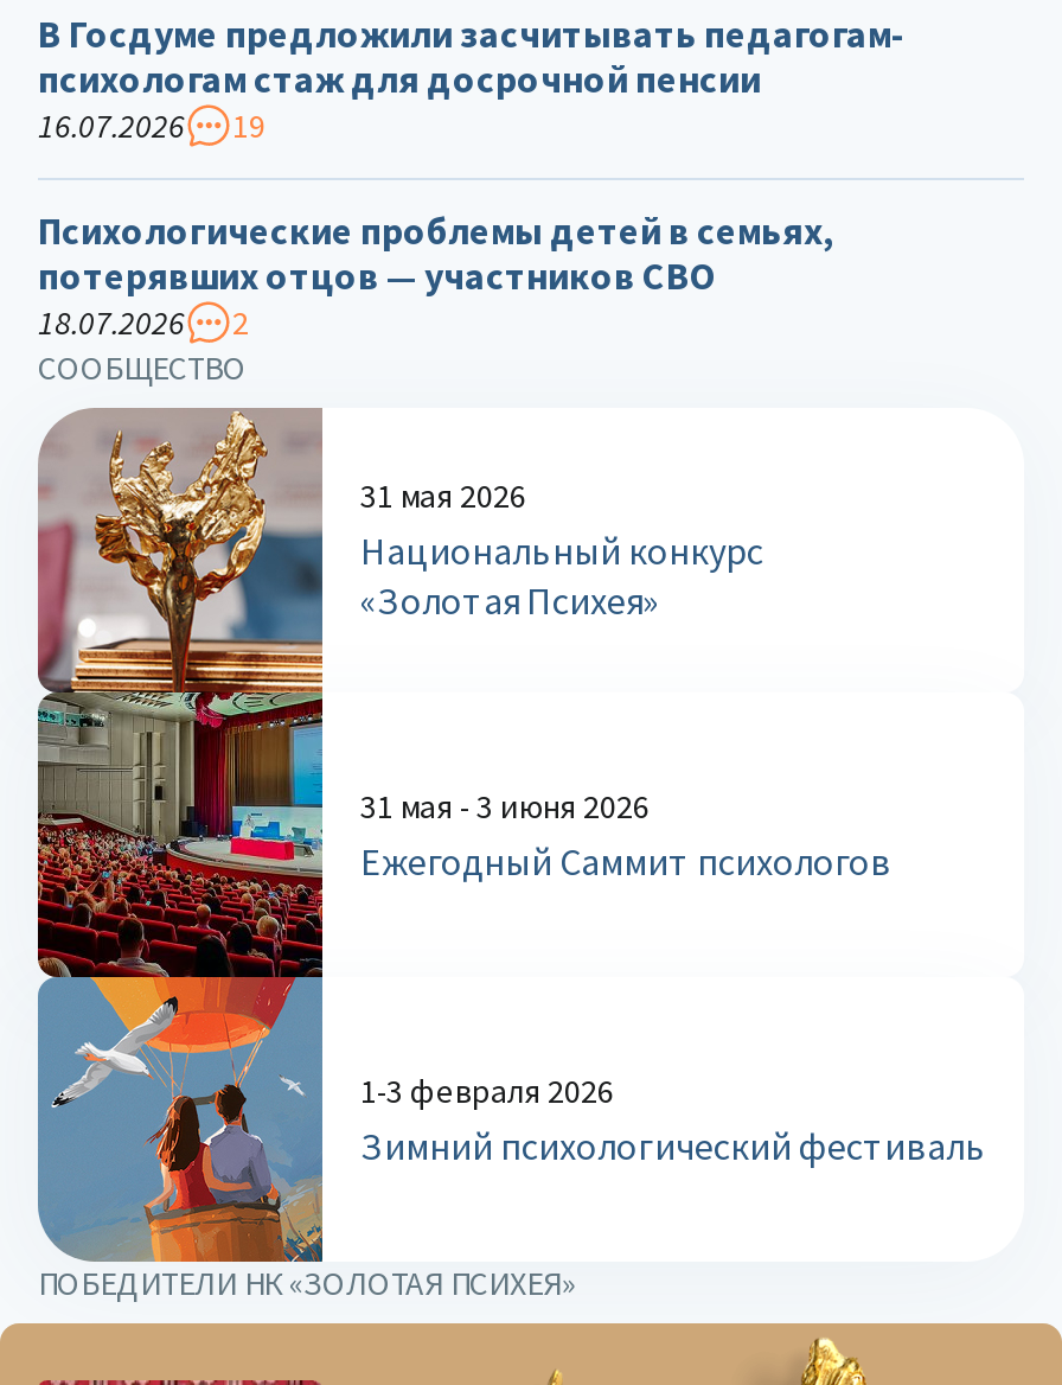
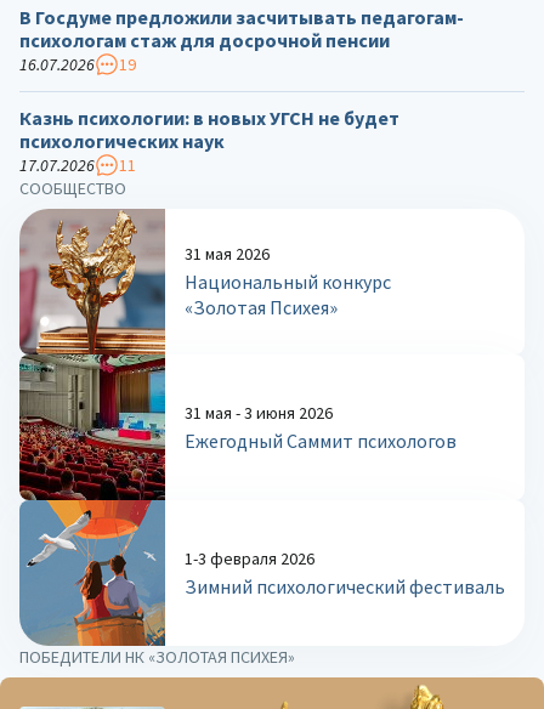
- Психологические проблемы детей в семьях,
- потерявших отцов — участников СВО
- 18.07.2026
- 2
+ Казнь психологии: в новых УГСН не будет
+ психологических наук
+ 17.07.2026
+ 11
